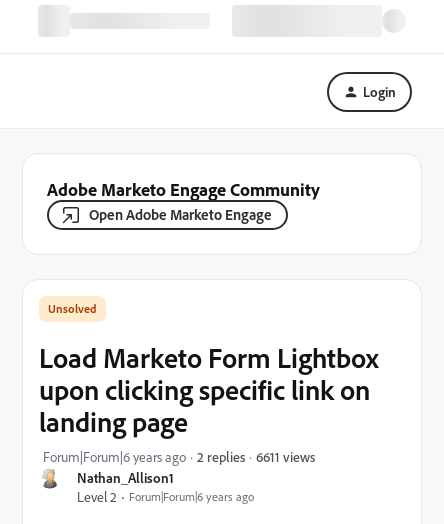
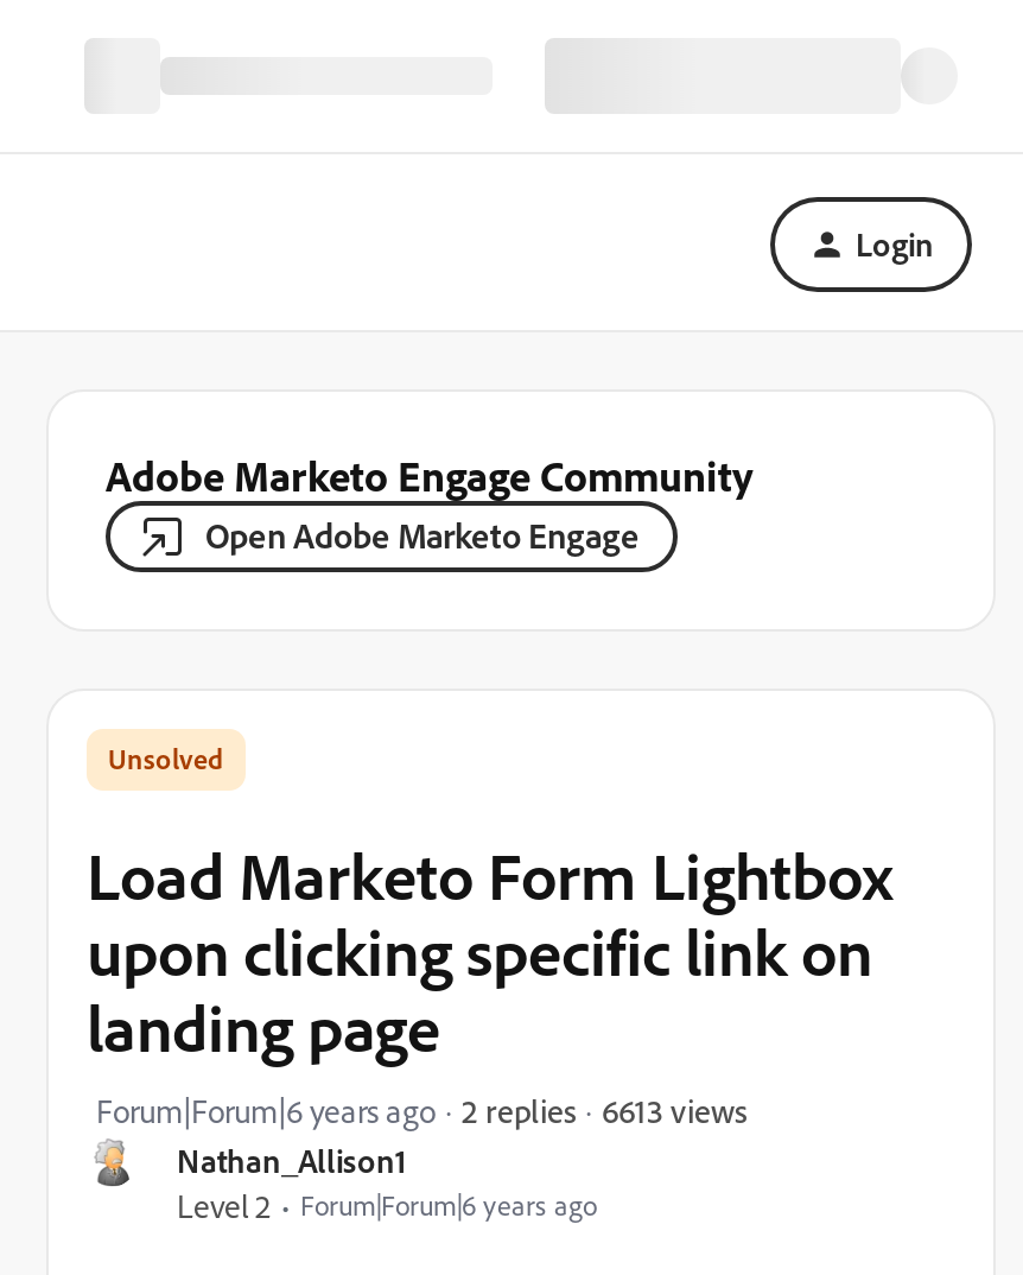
- 6611 views
+ 6613 views
